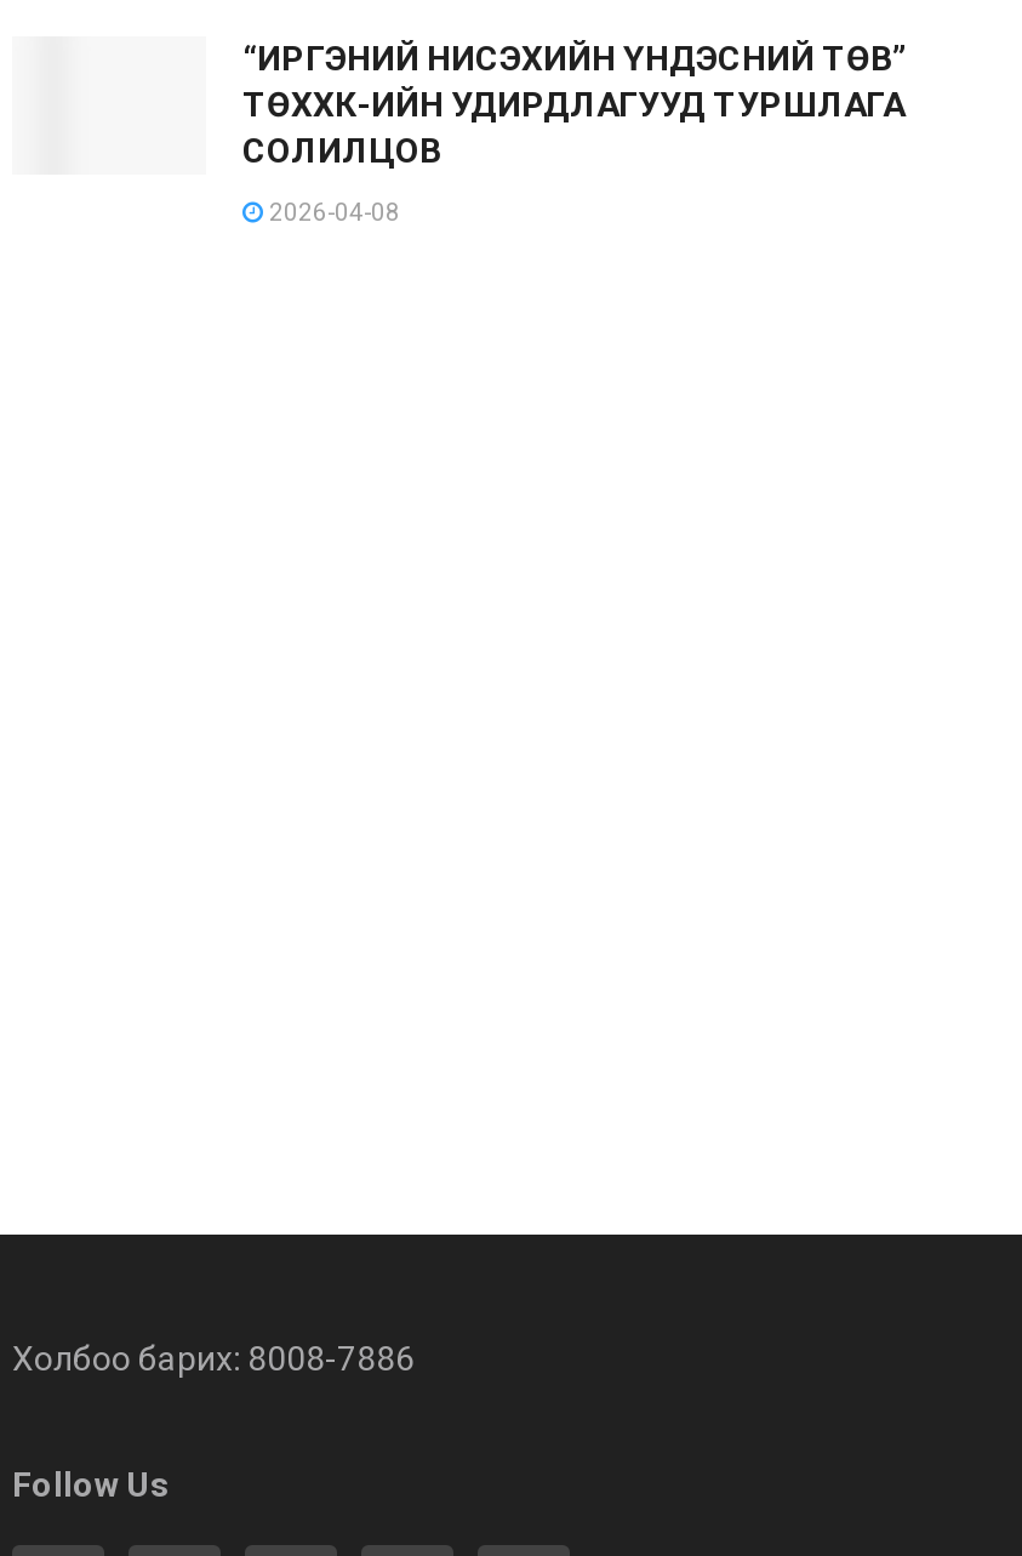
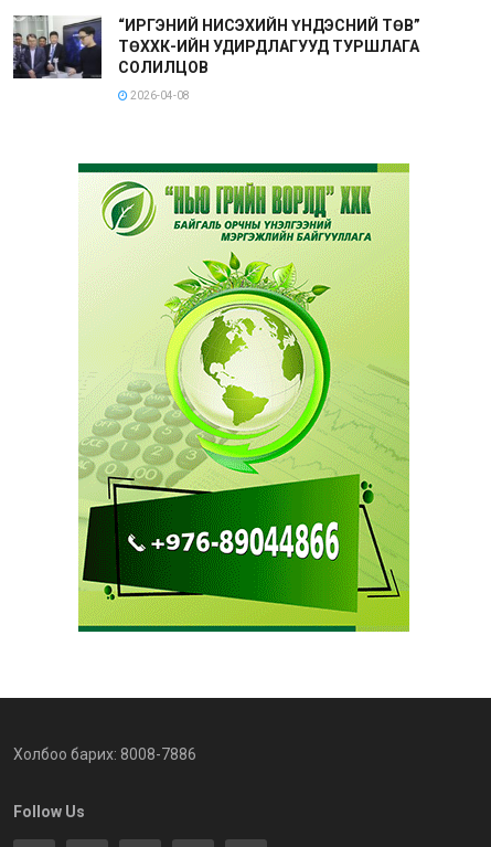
+ [image]

+ [image]
